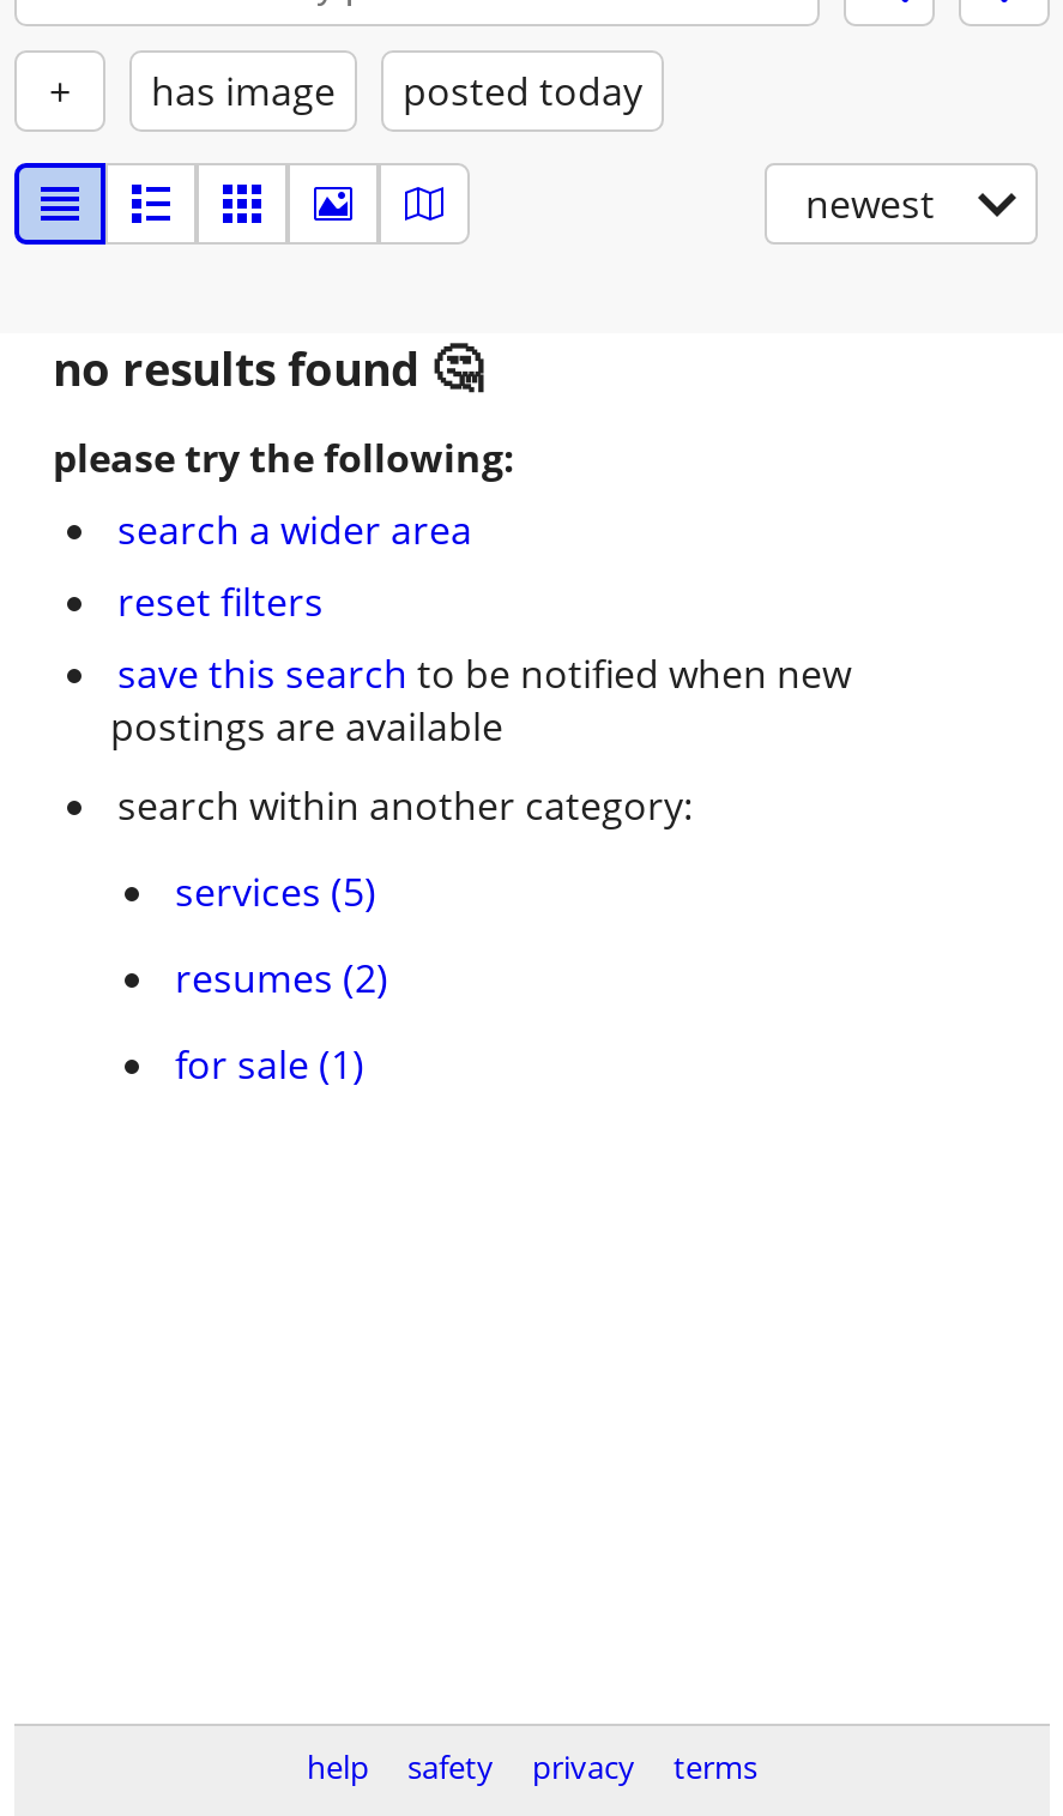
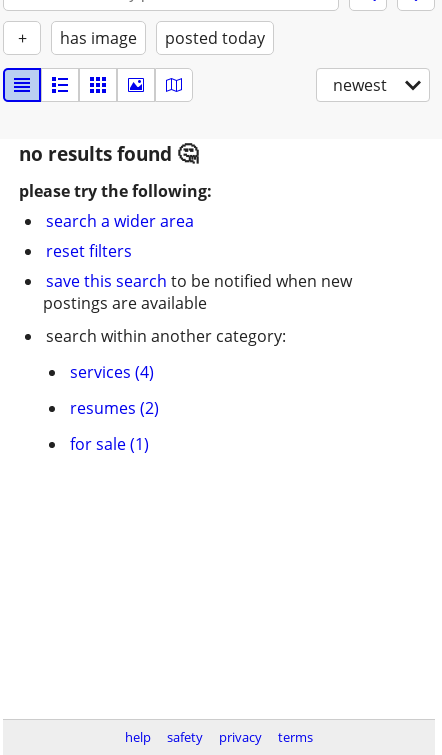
- services (5)
+ services (4)
